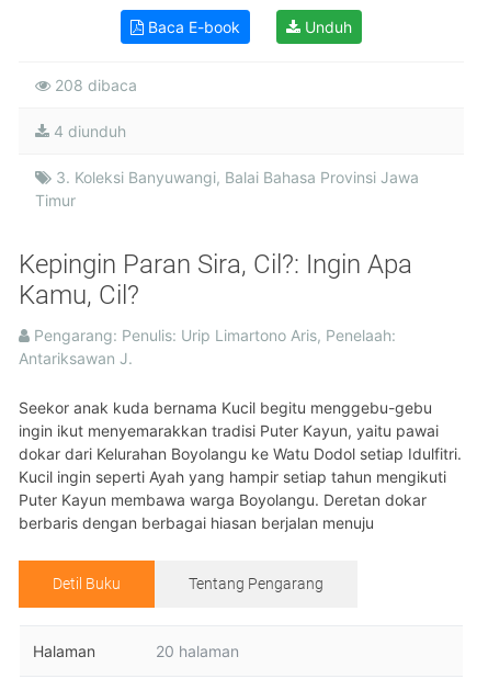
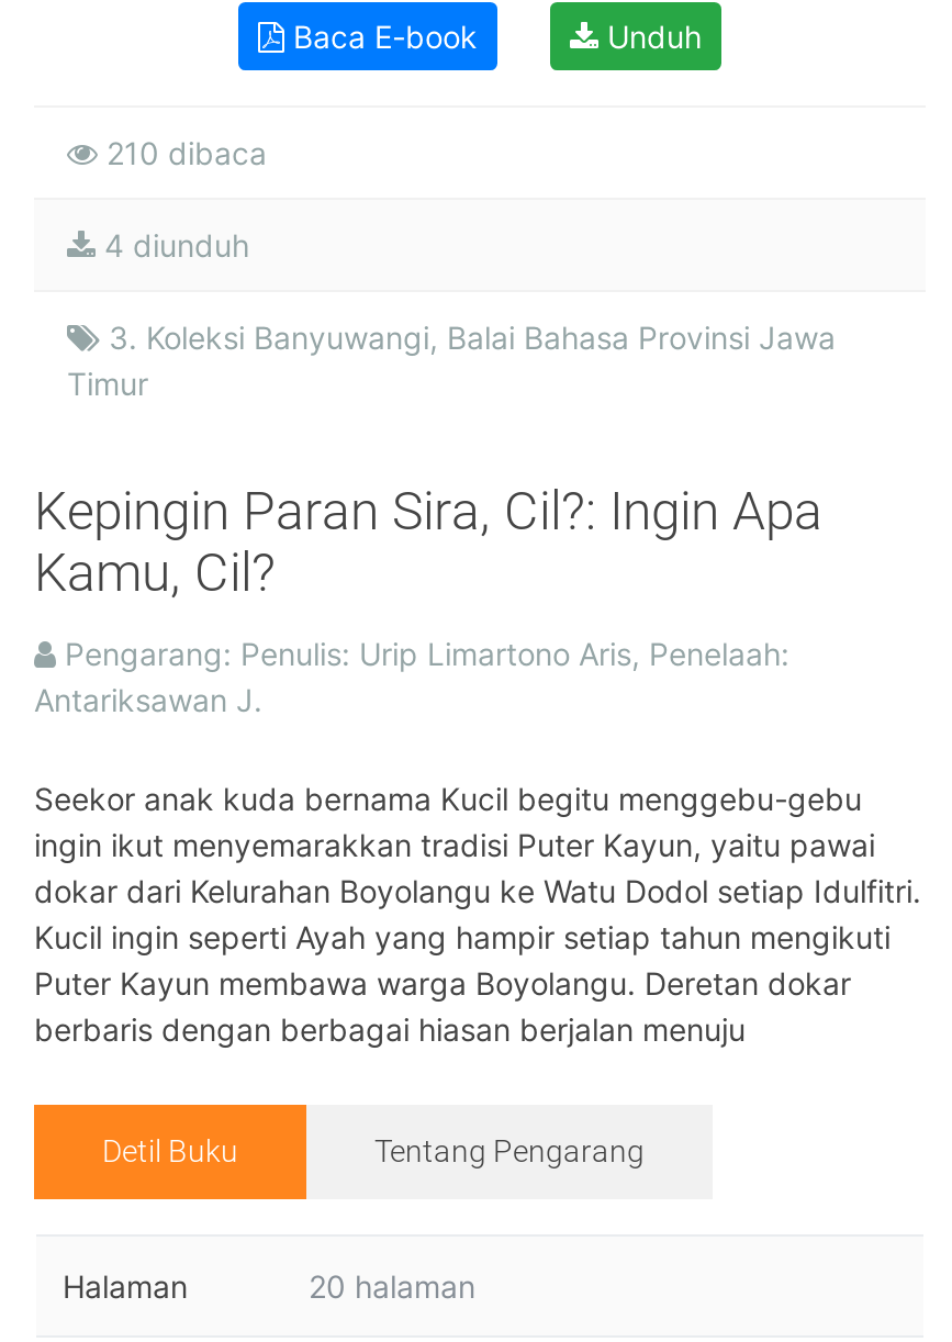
- 208 dibaca
+ 210 dibaca
